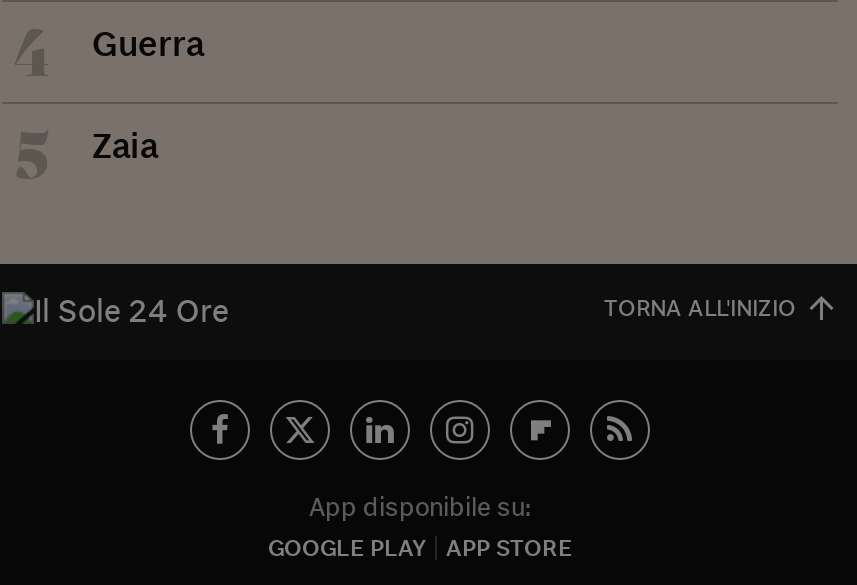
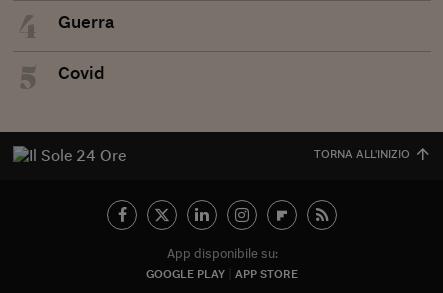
- Zaia
+ Covid
